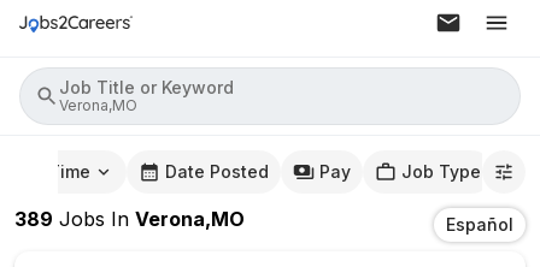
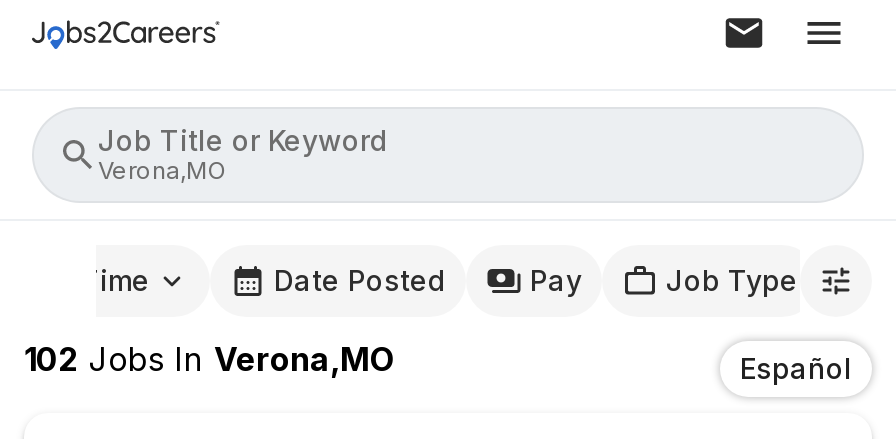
- 389 Jobs In Verona,MO
+ 102 Jobs In Verona,MO
